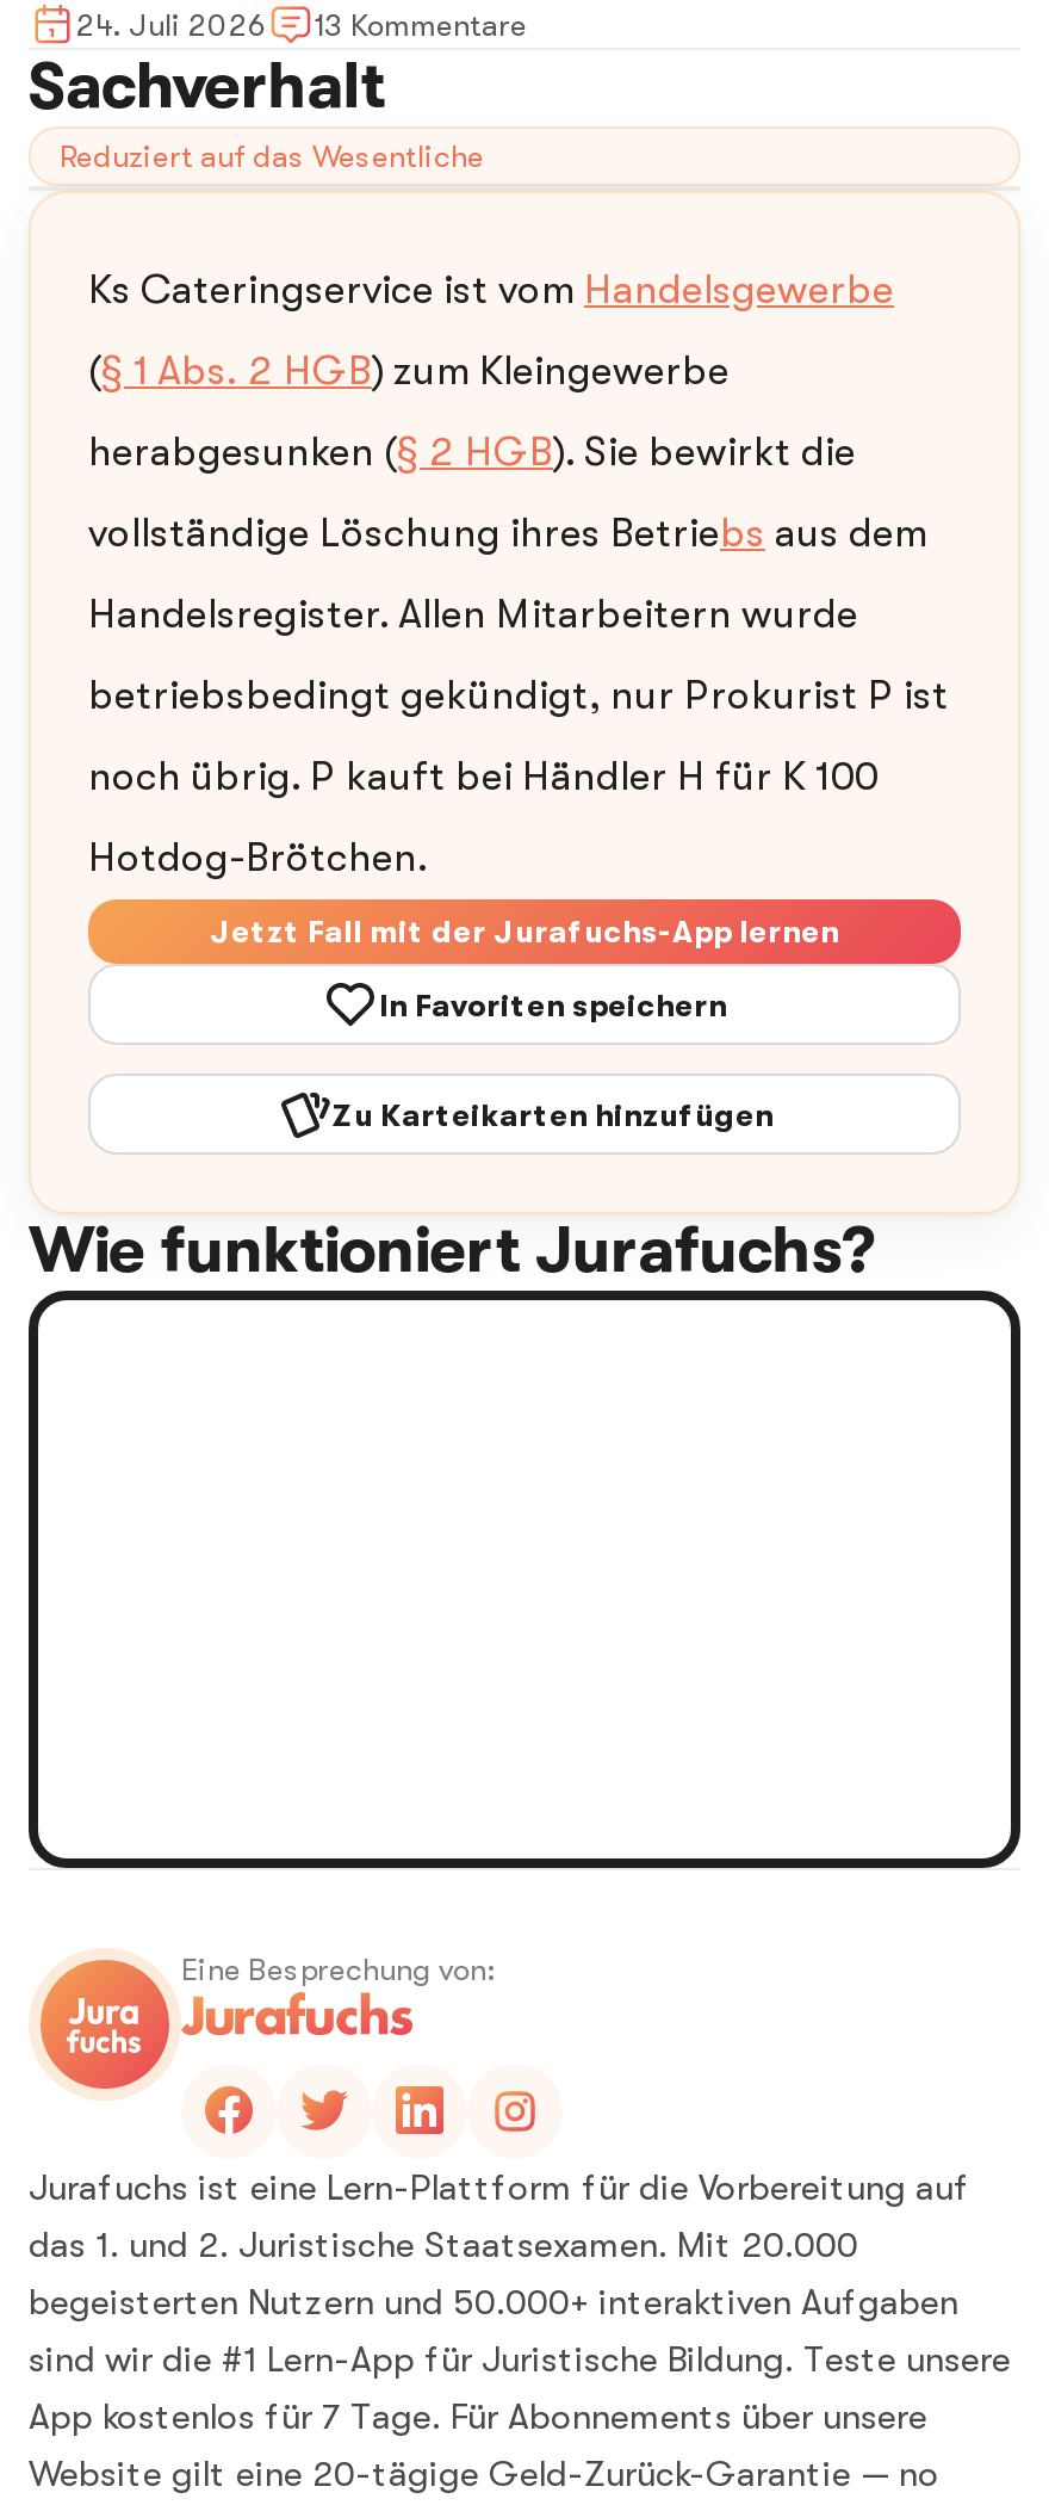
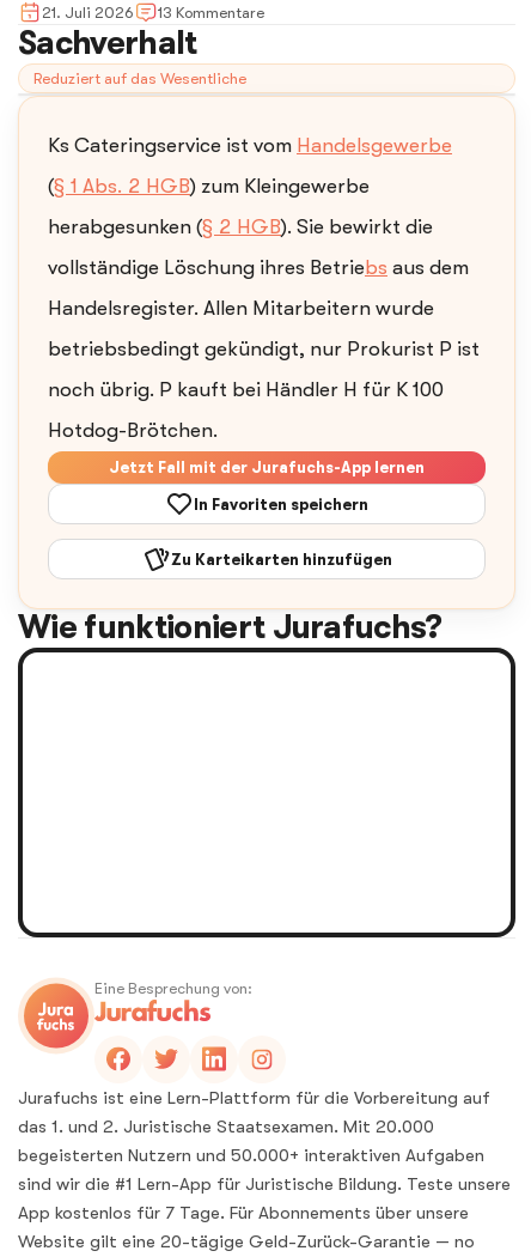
- 24. Juli 2026 13 Kommentare
+ 21. Juli 2026 13 Kommentare
